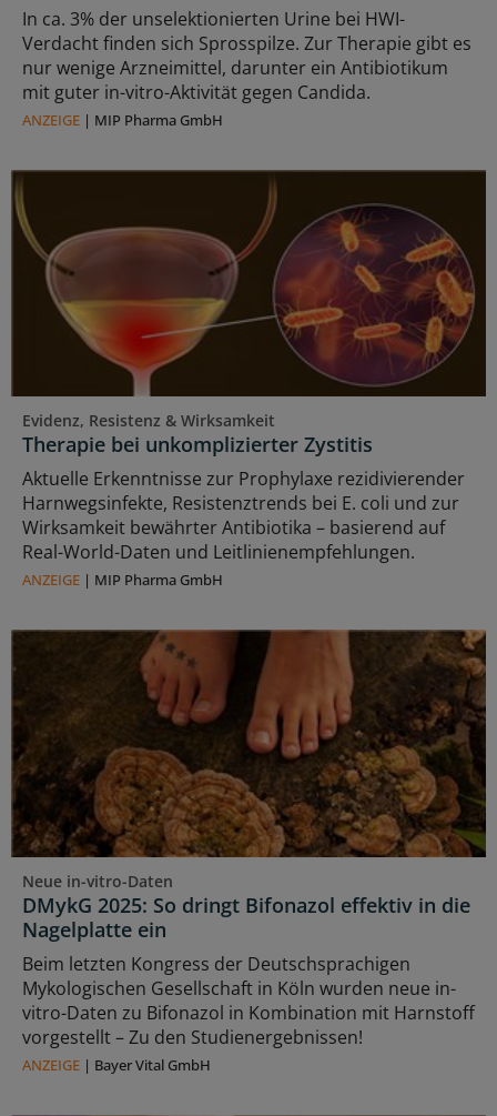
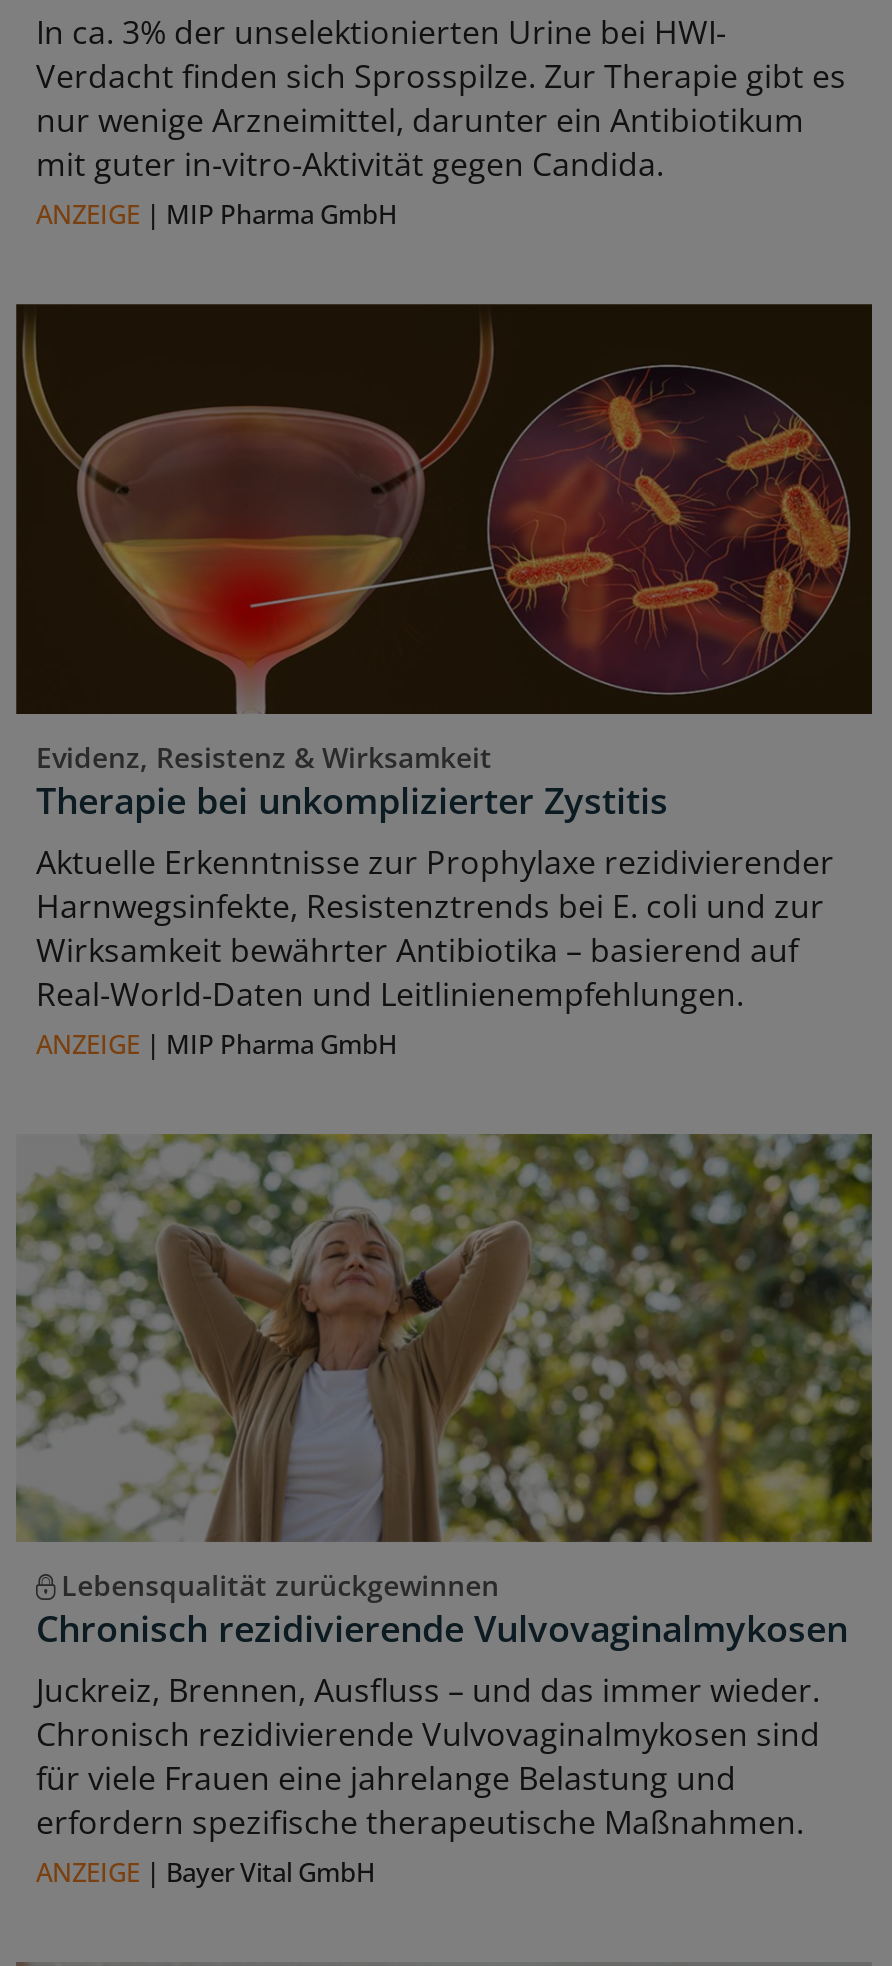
- [image]
- Neue in-vitro-Daten
- DMykG 2025: So dringt Bifonazol effektiv in die
- Nagelplatte ein
- Beim letzten Kongress der Deutschsprachigen
- Mykologischen Gesellschaft in Köln wurden neue in-
- vitro-Daten zu Bifonazol in Kombination mit Harnstoff
- vorgestellt – Zu den Studienergebnissen!
+ [image]
+ Lebensqualität zurückgewinnen
+ Chronisch rezidivierende Vulvovaginalmykosen
+ Juckreiz, Brennen, Ausfluss – und das immer wieder.
+ Chronisch rezidivierende Vulvovaginalmykosen sind
+ für viele Frauen eine jahrelange Belastung und
+ erfordern spezifische therapeutische Maßnahmen.
